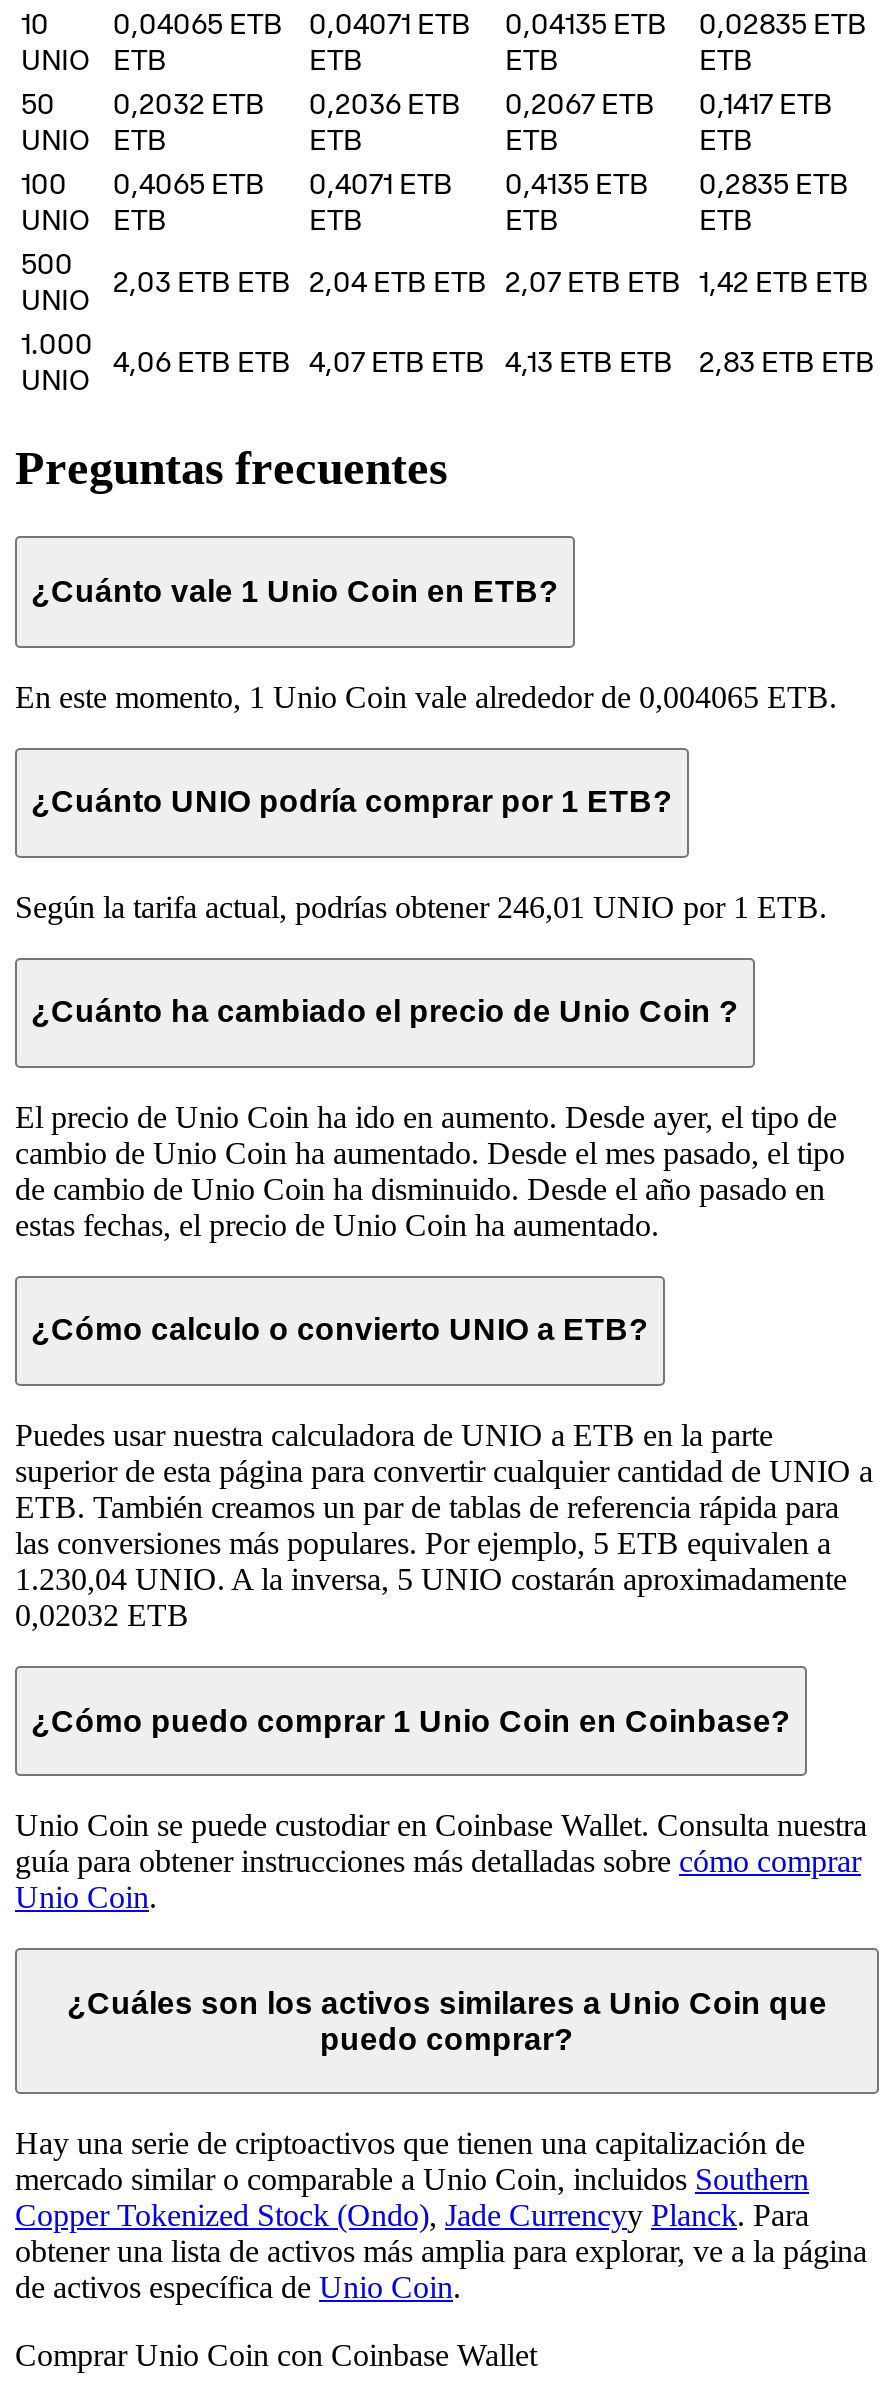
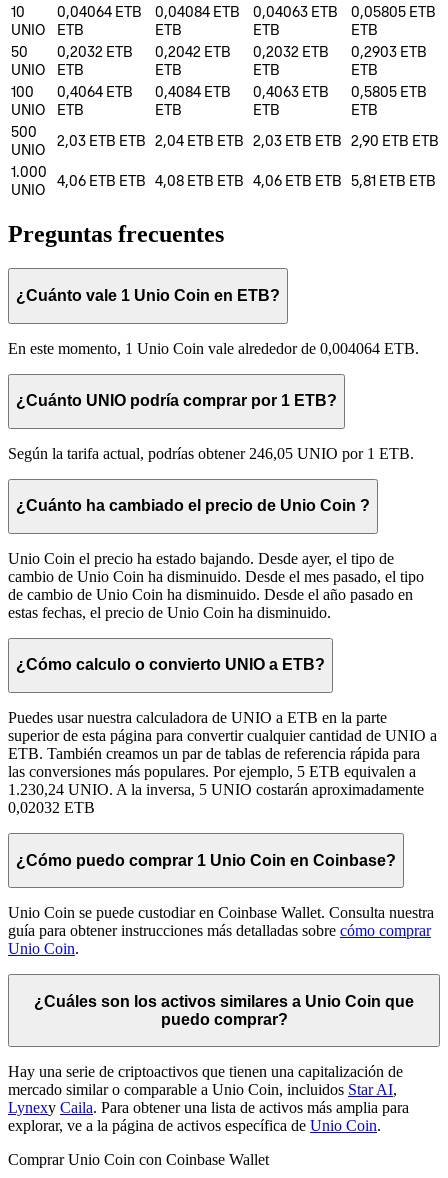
- 0,04065 ETB
+ 0,04064 ETB

- 0,04071 ETB
+ 0,04084 ETB

- 0,04135 ETB
+ 0,04063 ETB

- 0,02835 ETB
+ 0,05805 ETB

- 0,2036 ETB
+ 0,2042 ETB

- 0,2067 ETB
+ 0,2032 ETB

- 0,1417 ETB
+ 0,2903 ETB

- 0,4065 ETB
+ 0,4064 ETB

- 0,4071 ETB
+ 0,4084 ETB

- 0,4135 ETB
+ 0,4063 ETB

- 0,2835 ETB
+ 0,5805 ETB

- 2,03 ETB ETB 2,04 ETB ETB 2,07 ETB ETB 1,42 ETB ETB
+ 2,03 ETB ETB 2,04 ETB ETB 2,03 ETB ETB 2,90 ETB ETB

- 4,06 ETB ETB 4,07 ETB ETB 4,13 ETB ETB
- 2,83 ETB ETB
+ 4,06 ETB ETB 4,08 ETB ETB 4,06 ETB ETB 5,81 ETB ETB

- En este momento, 1 Unio Coin vale alrededor de 0,004065 ETB.
+ En este momento, 1 Unio Coin vale alrededor de 0,004064 ETB.

- Según la tarifa actual, podrías obtener 246,01 UNIO por 1 ETB.
+ Según la tarifa actual, podrías obtener 246,05 UNIO por 1 ETB.

- El precio de Unio Coin ha ido en aumento. Desde ayer, el tipo de
- cambio de Unio Coin ha aumentado. Desde el mes pasado, el tipo
+ Unio Coin el precio ha estado bajando. Desde ayer, el tipo de
+ cambio de Unio Coin ha disminuido. Desde el mes pasado, el tipo

- estas fechas, el precio de Unio Coin ha aumentado.
+ estas fechas, el precio de Unio Coin ha disminuido.

- 1.230,04 UNIO. A la inversa, 5 UNIO costarán aproximadamente
+ 1.230,24 UNIO. A la inversa, 5 UNIO costarán aproximadamente

- mercado similar o comparable a Unio Coin, incluidos Southern
- Copper Tokenized Stock (Ondo), Jade Currencyy Planck. Para
- obtener una lista de activos más amplia para explorar, ve a la página
- de activos específica de Unio Coin.
+ mercado similar o comparable a Unio Coin, incluidos Star AI,
+ Lynexy Caila. Para obtener una lista de activos más amplia para
+ explorar, ve a la página de activos específica de Unio Coin.
